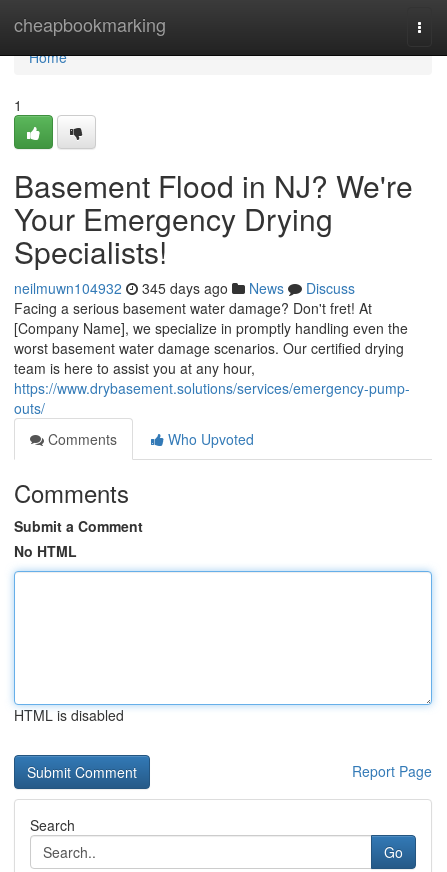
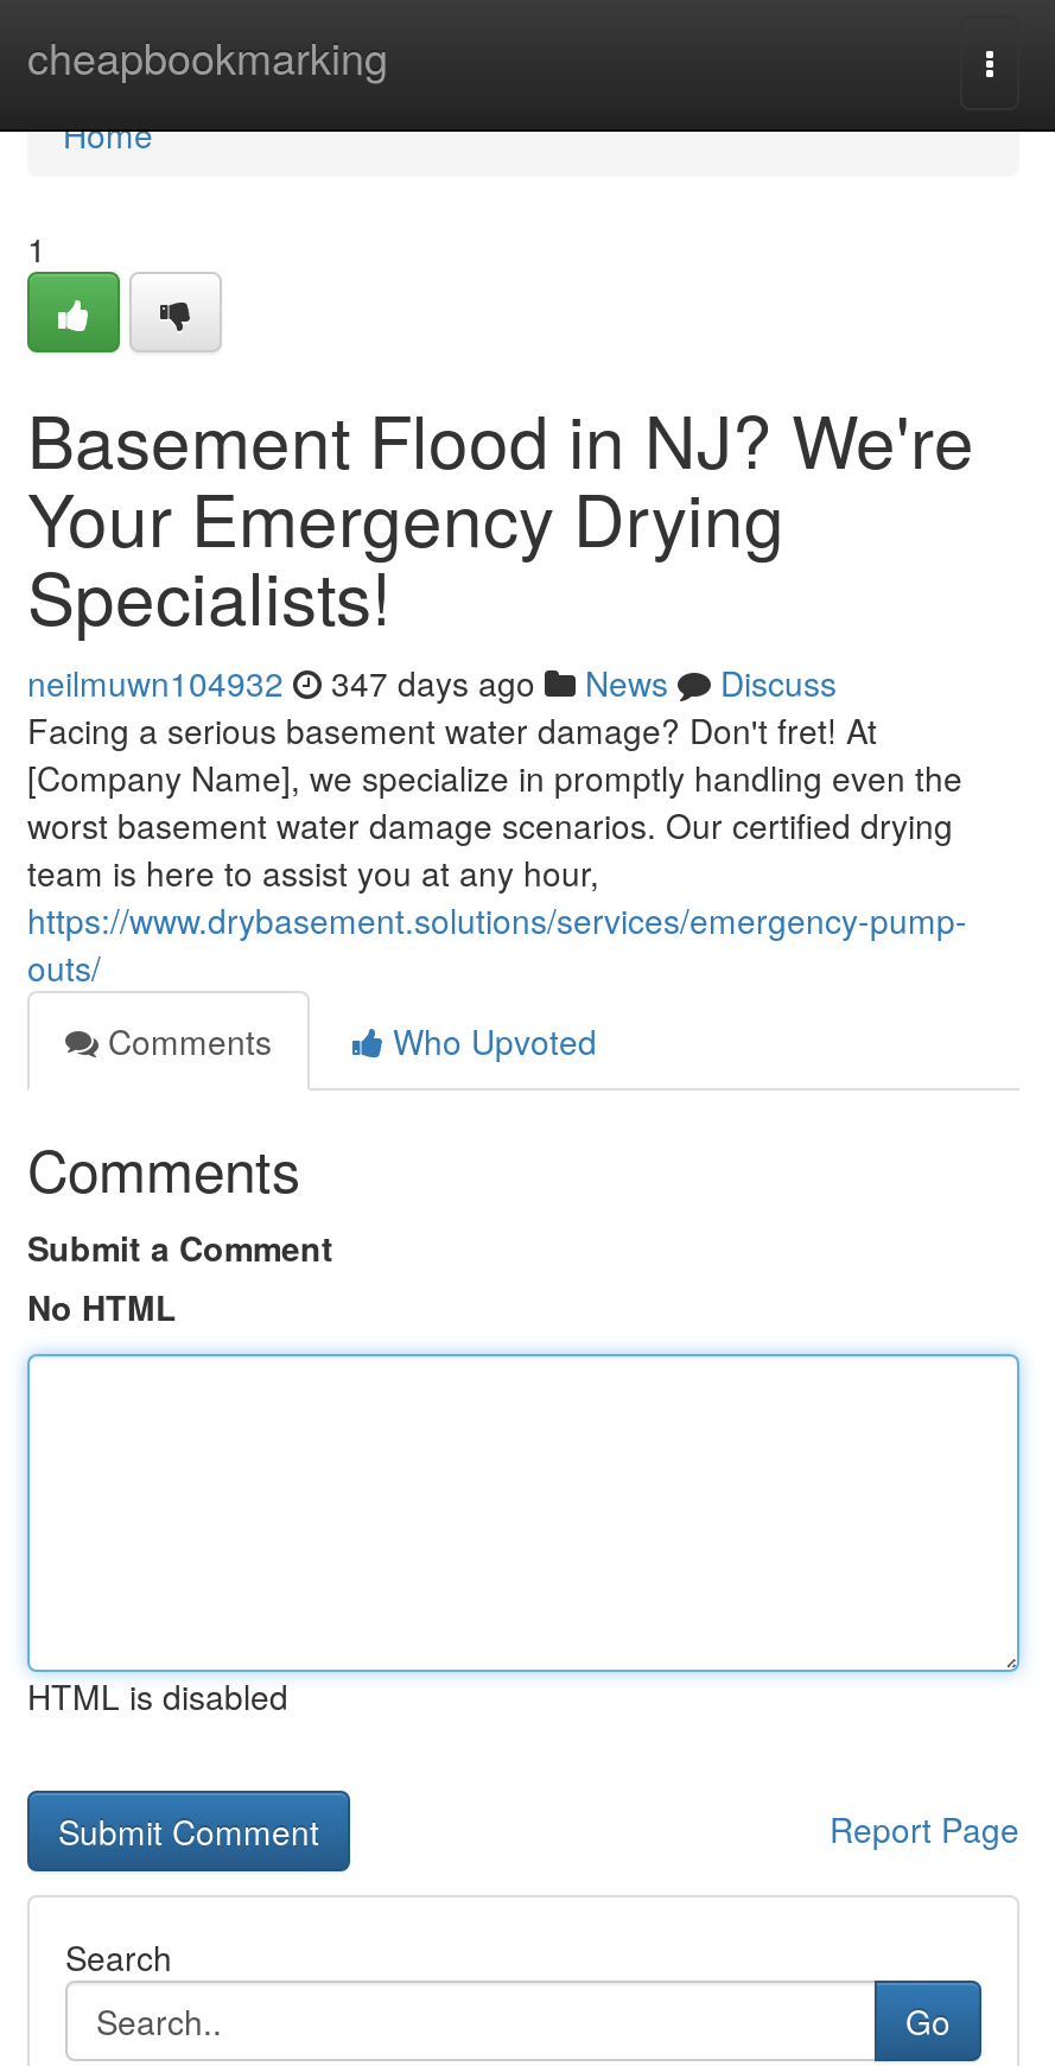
- neilmuwn104932 345 days ago News Discuss
+ neilmuwn104932 347 days ago News Discuss
